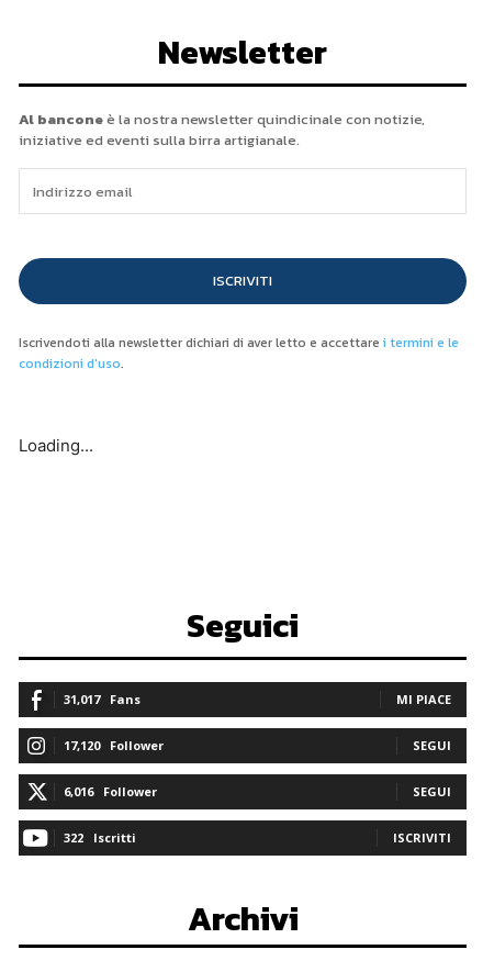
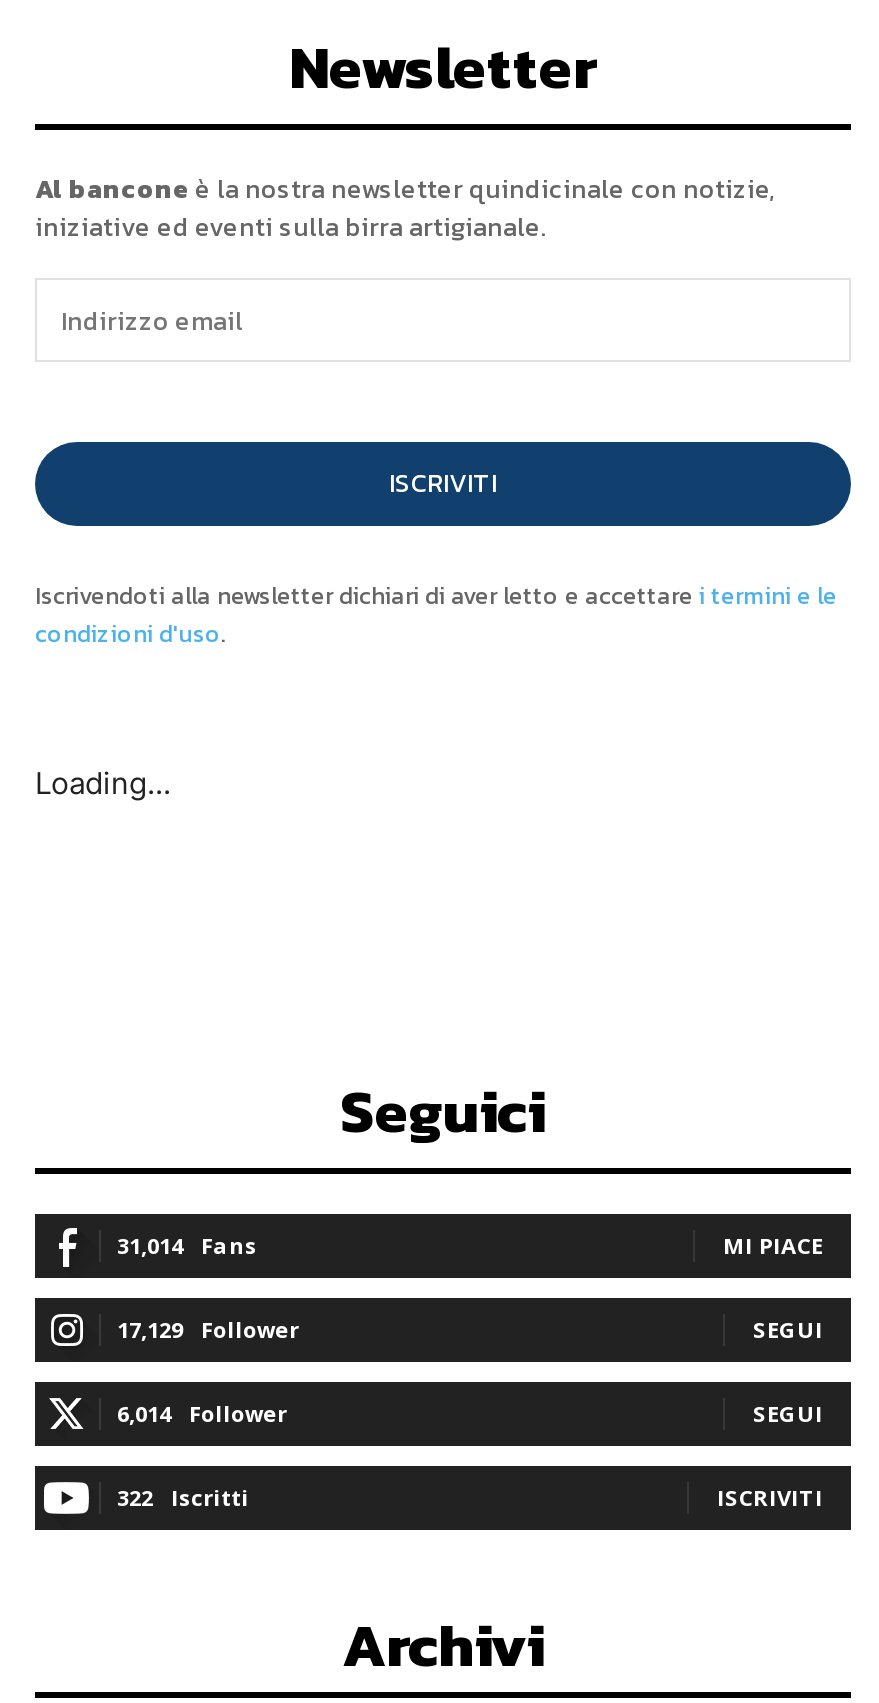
- 31,017 Fans
+ 31,014 Fans

- 17,120 Follower
+ 17,129 Follower

- 6,016 Follower
+ 6,014 Follower
